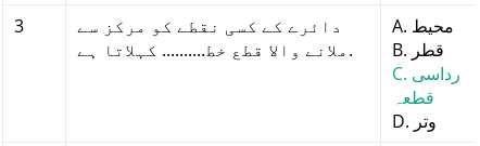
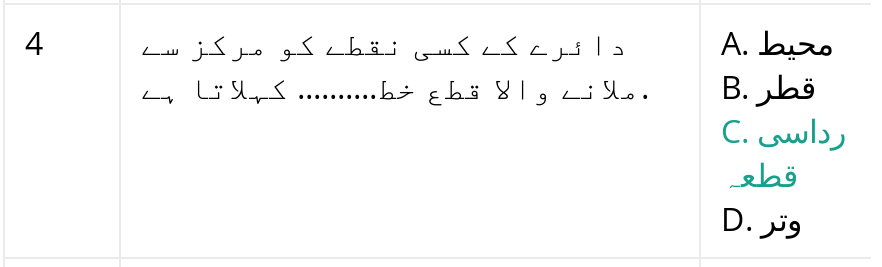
- 3
+ 4
